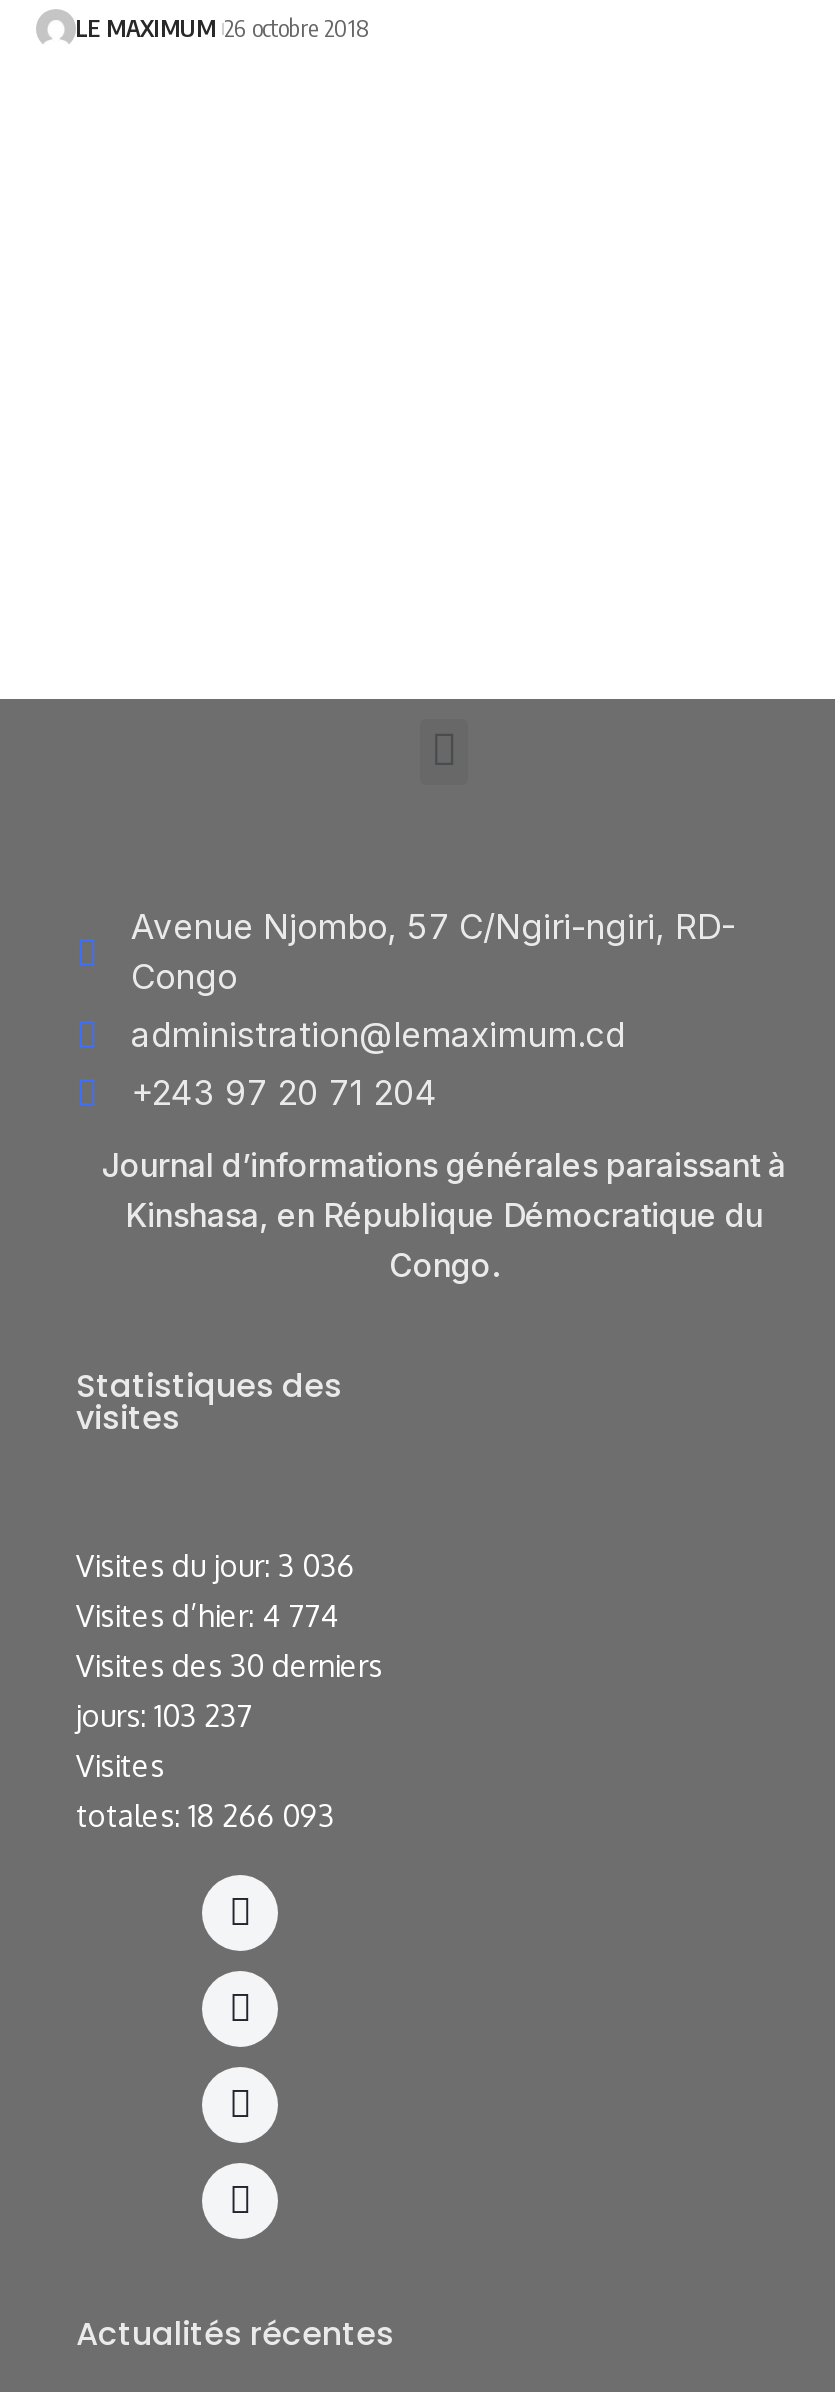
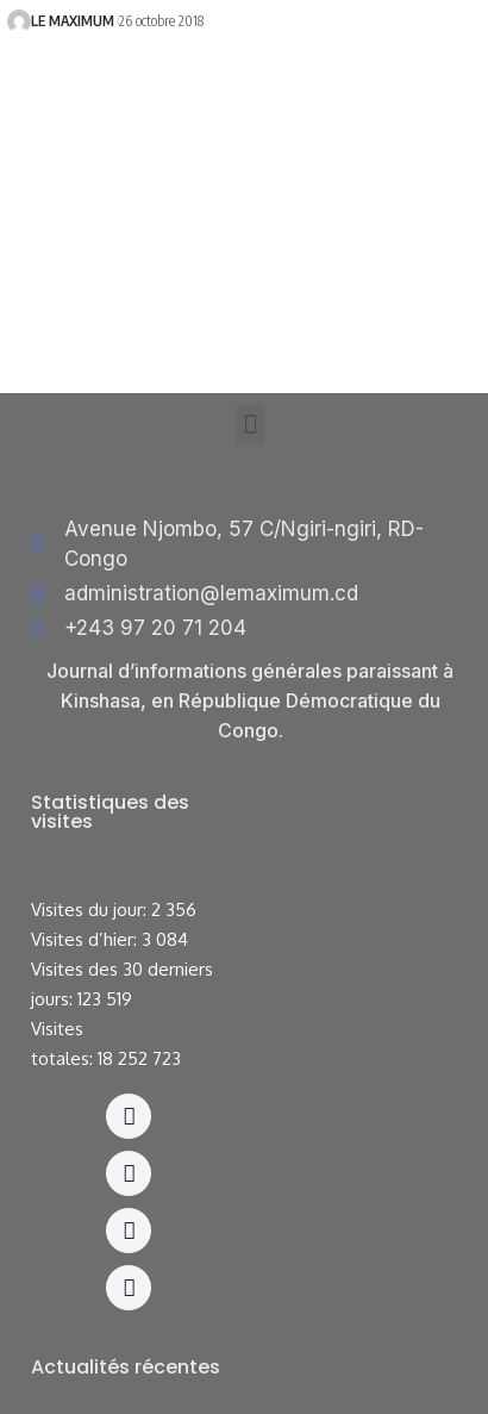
- Visites du jour: 3 036
+ Visites du jour: 2 356

- Visites d’hier: 4 774
+ Visites d’hier: 3 084

- jours: 103 237
+ jours: 123 519

- totales: 18 266 093
+ totales: 18 252 723
